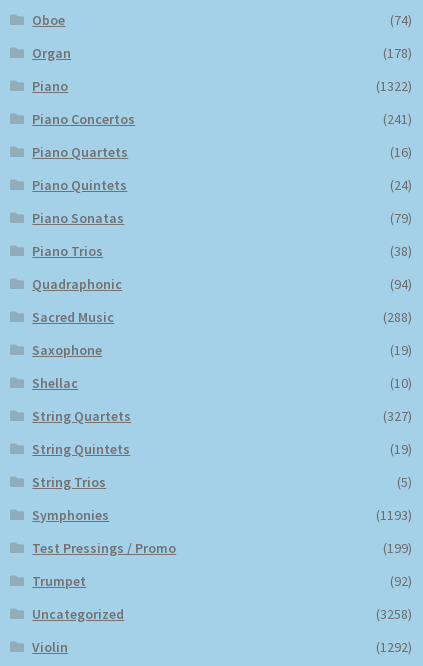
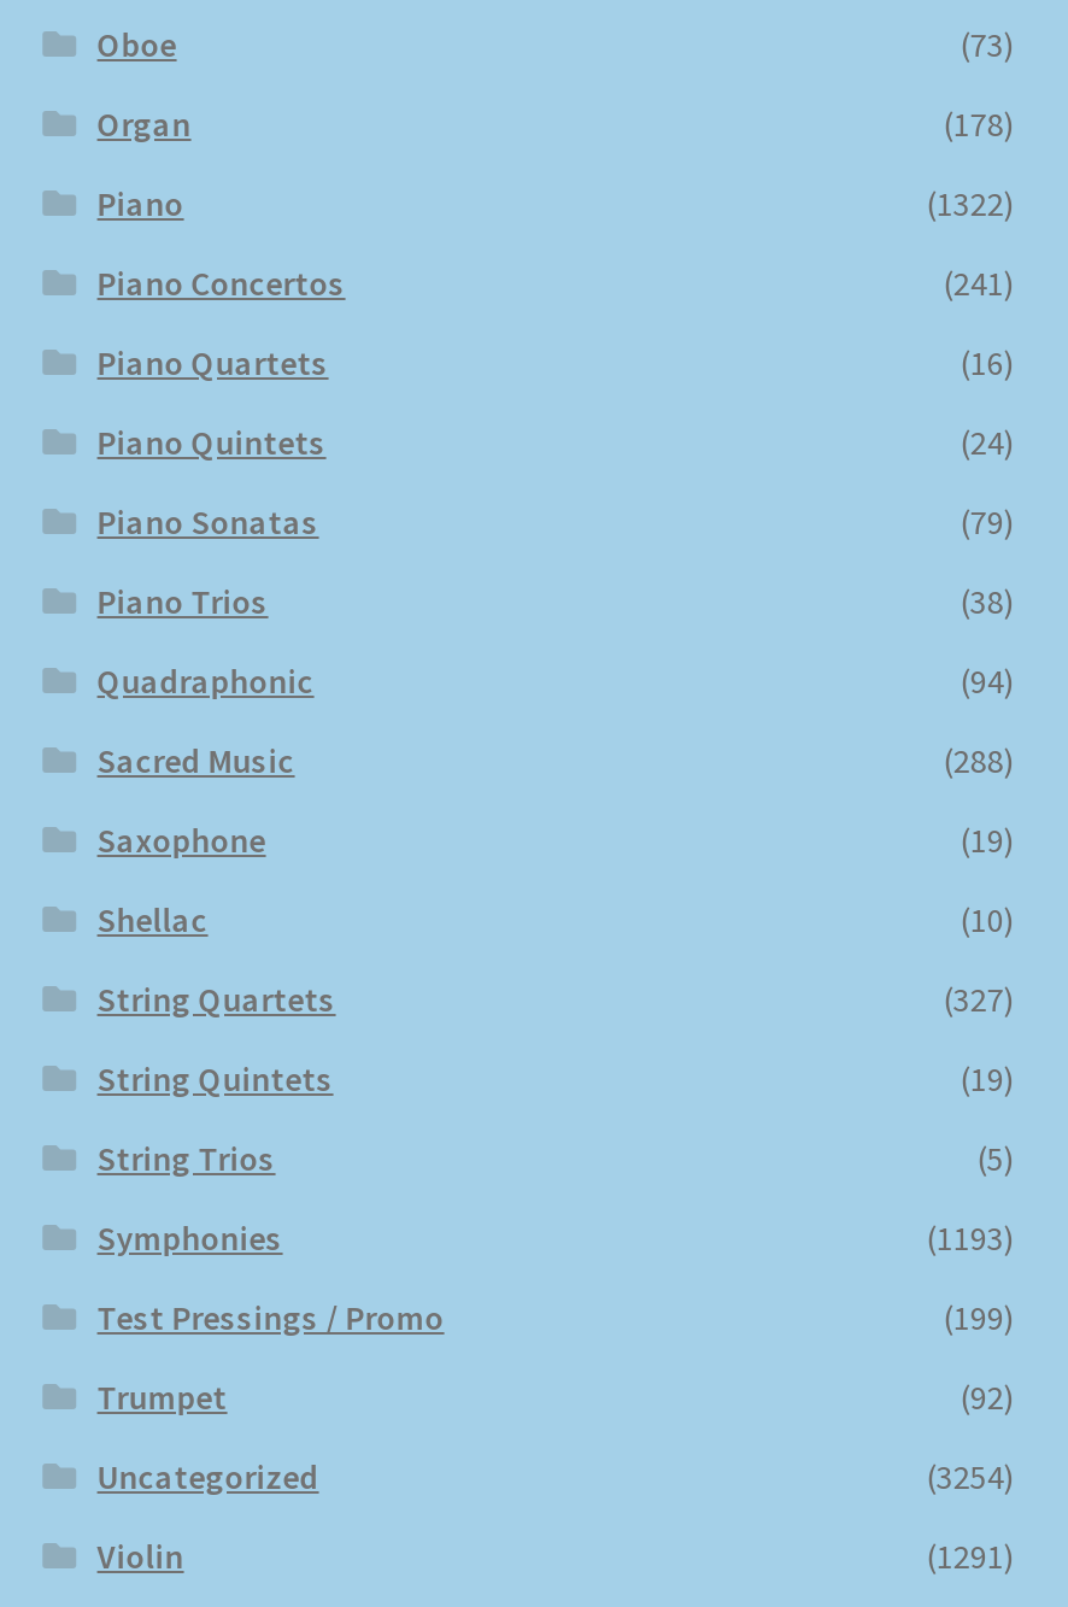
- (74)
+ (73)

- (3258)
+ (3254)

- (1292)
+ (1291)
